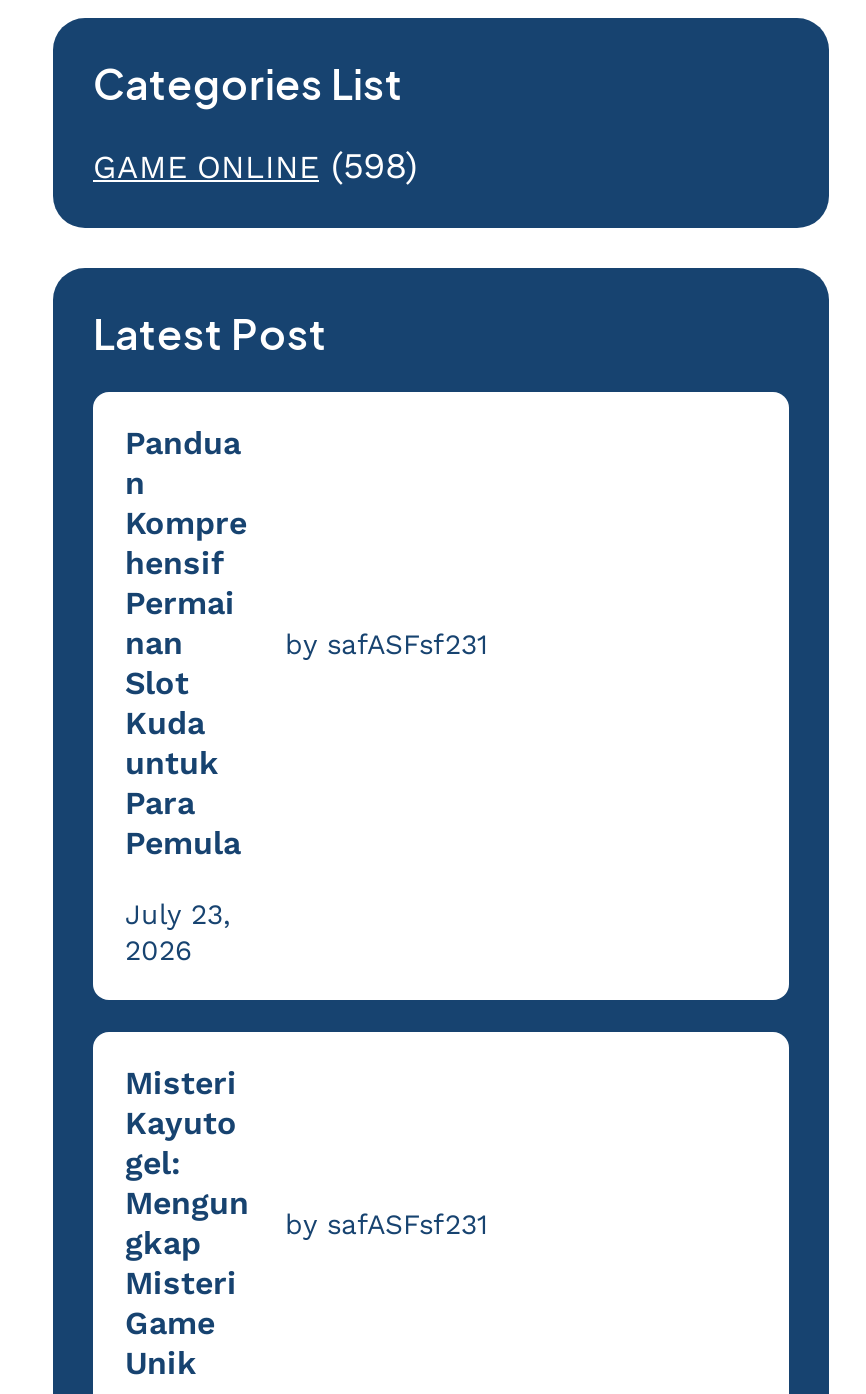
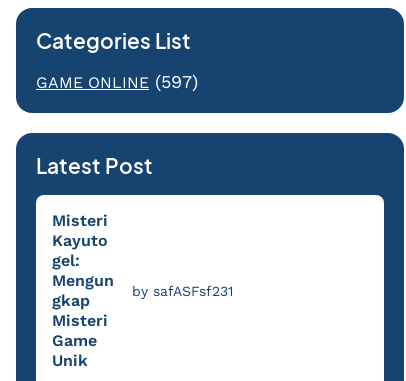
- GAME ONLINE (598)
+ GAME ONLINE (597)

- Pandua
- n
- Kompre
- hensif
- Permai
- nan
- Slot
- Kuda
- untuk
- Para
- Pemula

- by safASFsf231

- July 23,
- 2026
